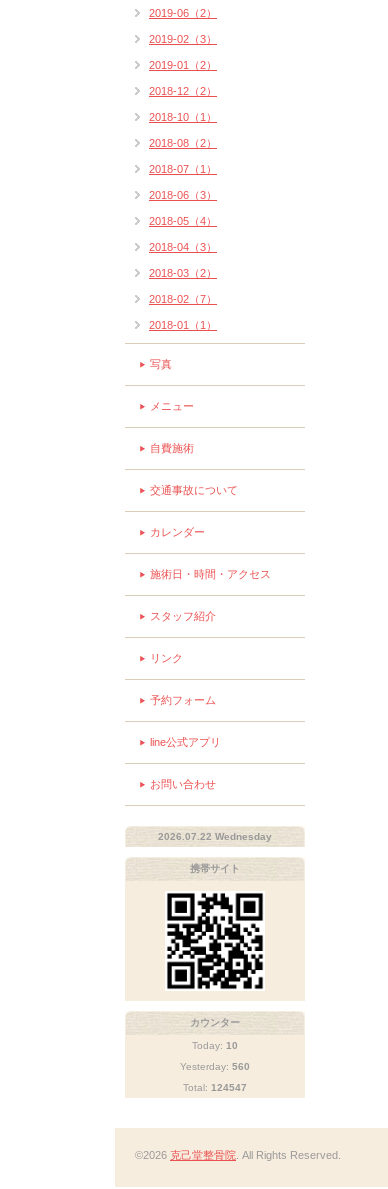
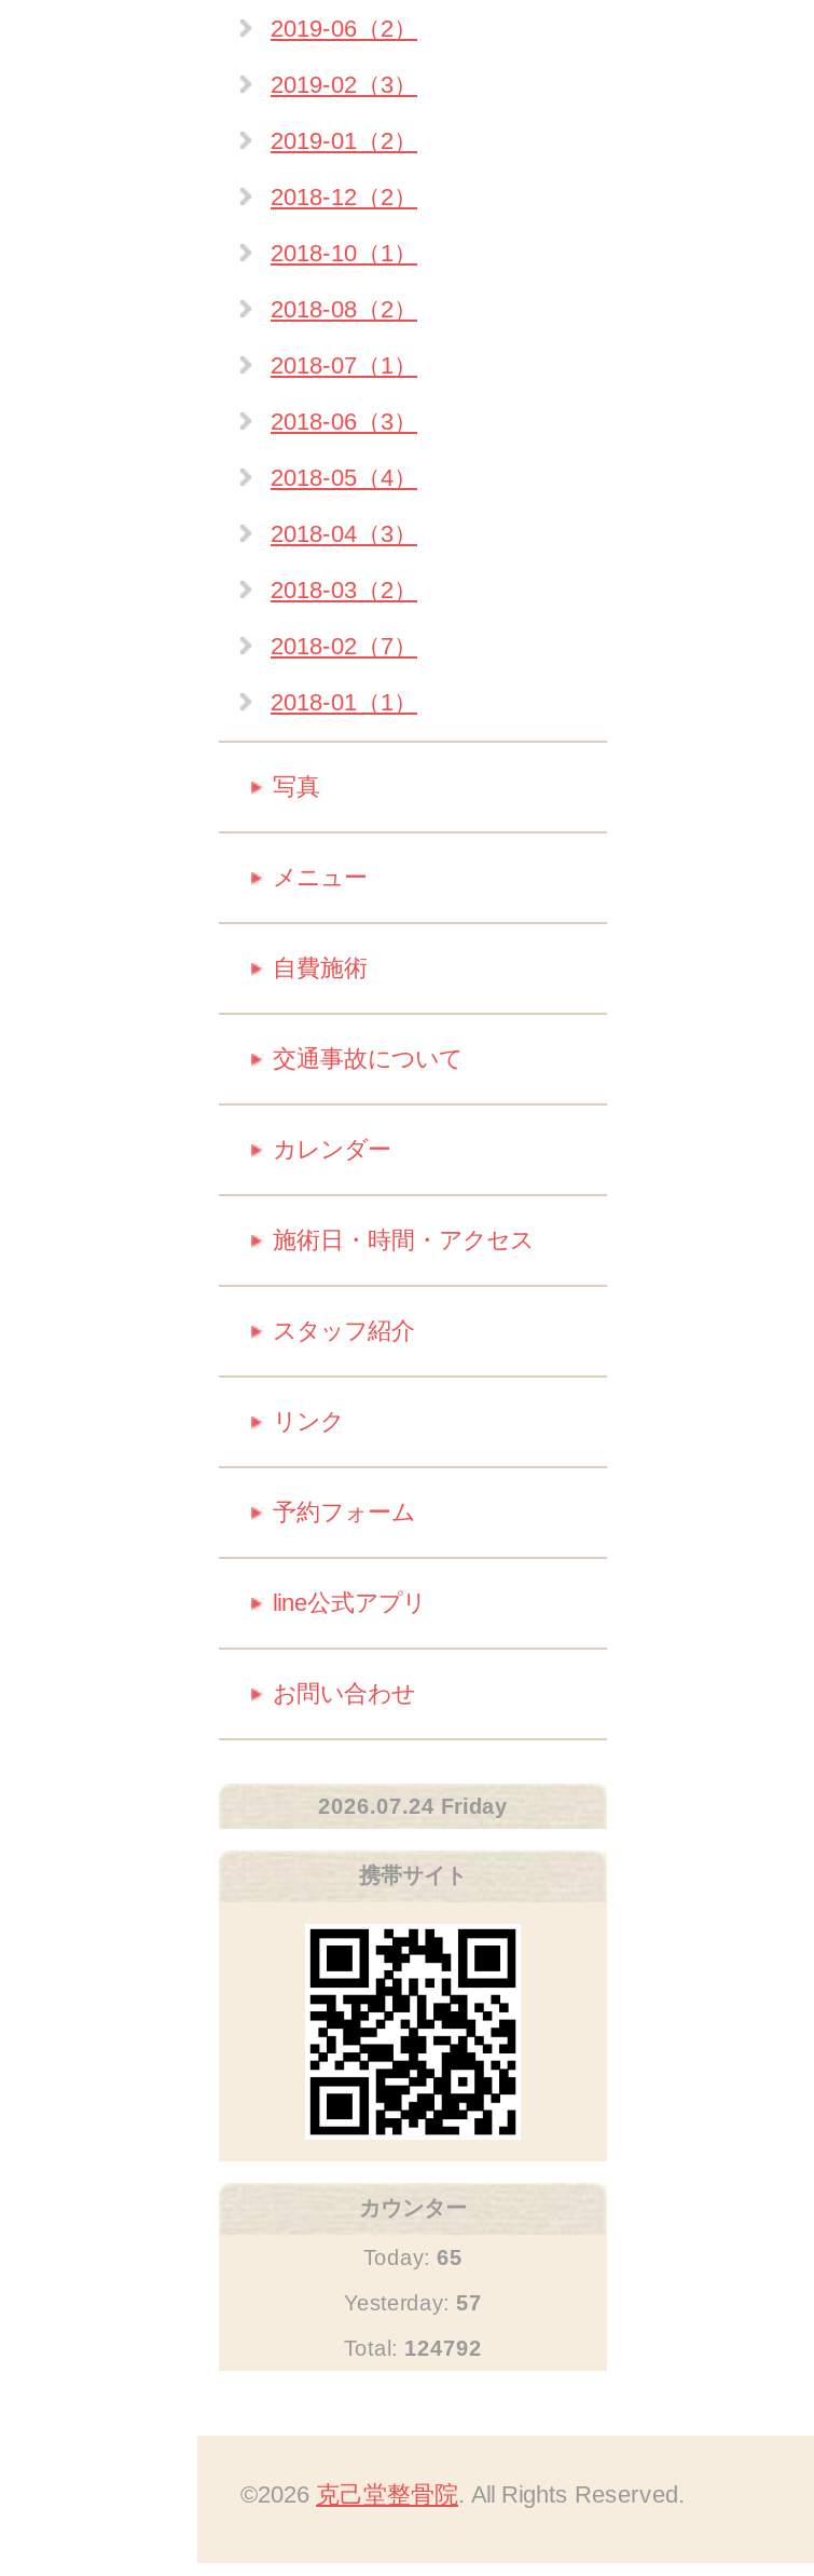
- 2026.07.22 Wednesday
+ 2026.07.24 Friday

- Today: 10
+ Today: 65

- Yesterday: 560
+ Yesterday: 57

- Total: 124547
+ Total: 124792
